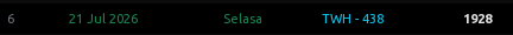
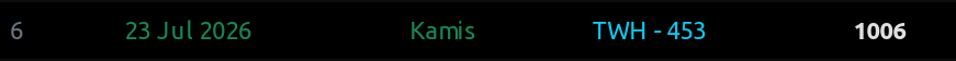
- 21 Jul 2026
- Selasa
- TWH - 438
- 1928
+ 23 Jul 2026
+ Kamis
+ TWH - 453
+ 1006
